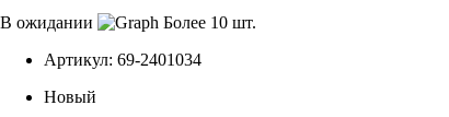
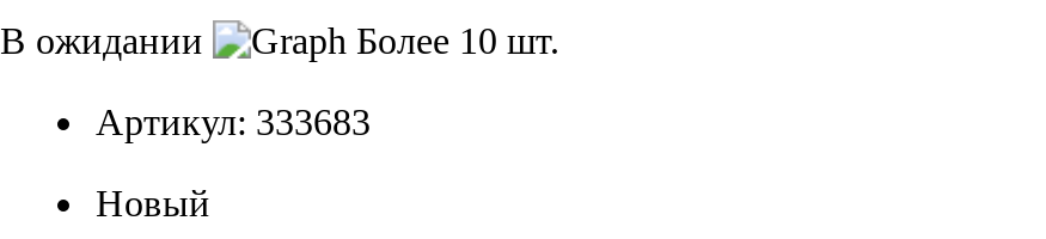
- Артикул: 69-2401034
+ Артикул: 333683
